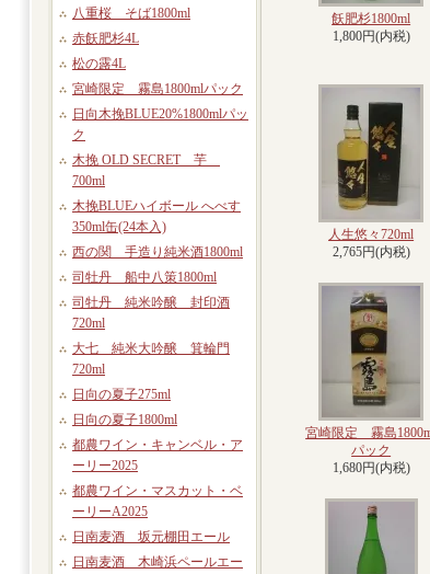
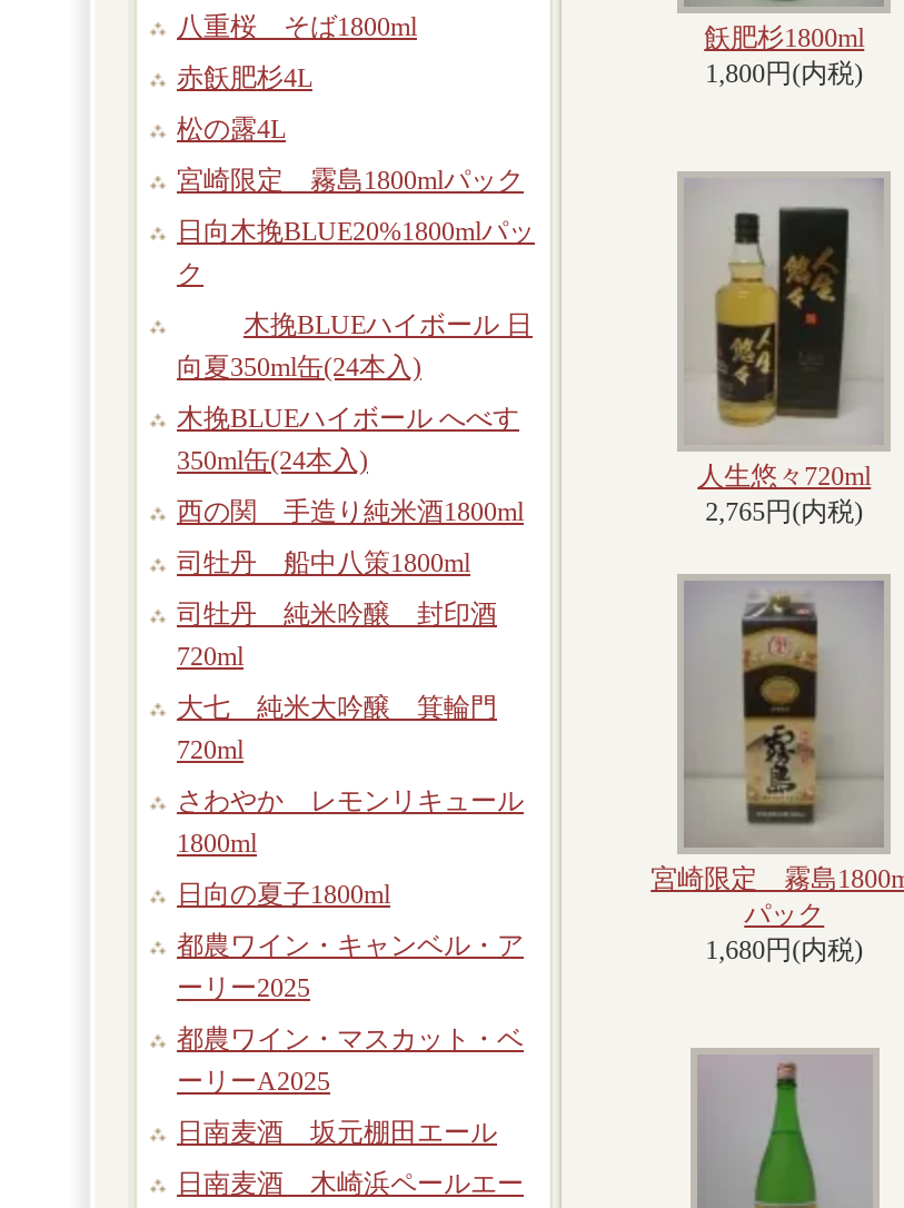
- 木挽 OLD SECRET 芋
- 700ml
+ 木挽BLUEハイボール 日
+ 向夏350ml缶(24本入)

- 日向の夏子275ml
+ さわやか レモンリキュール
+ 1800ml
